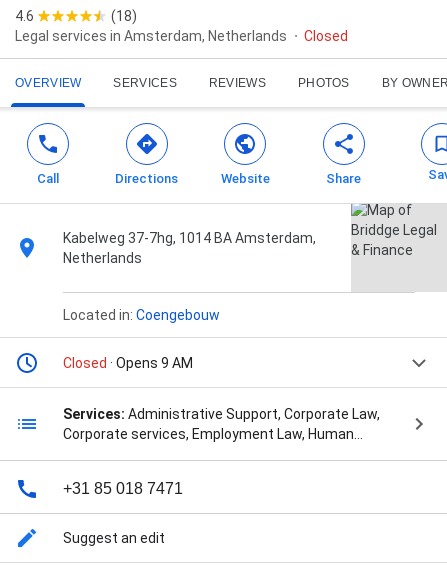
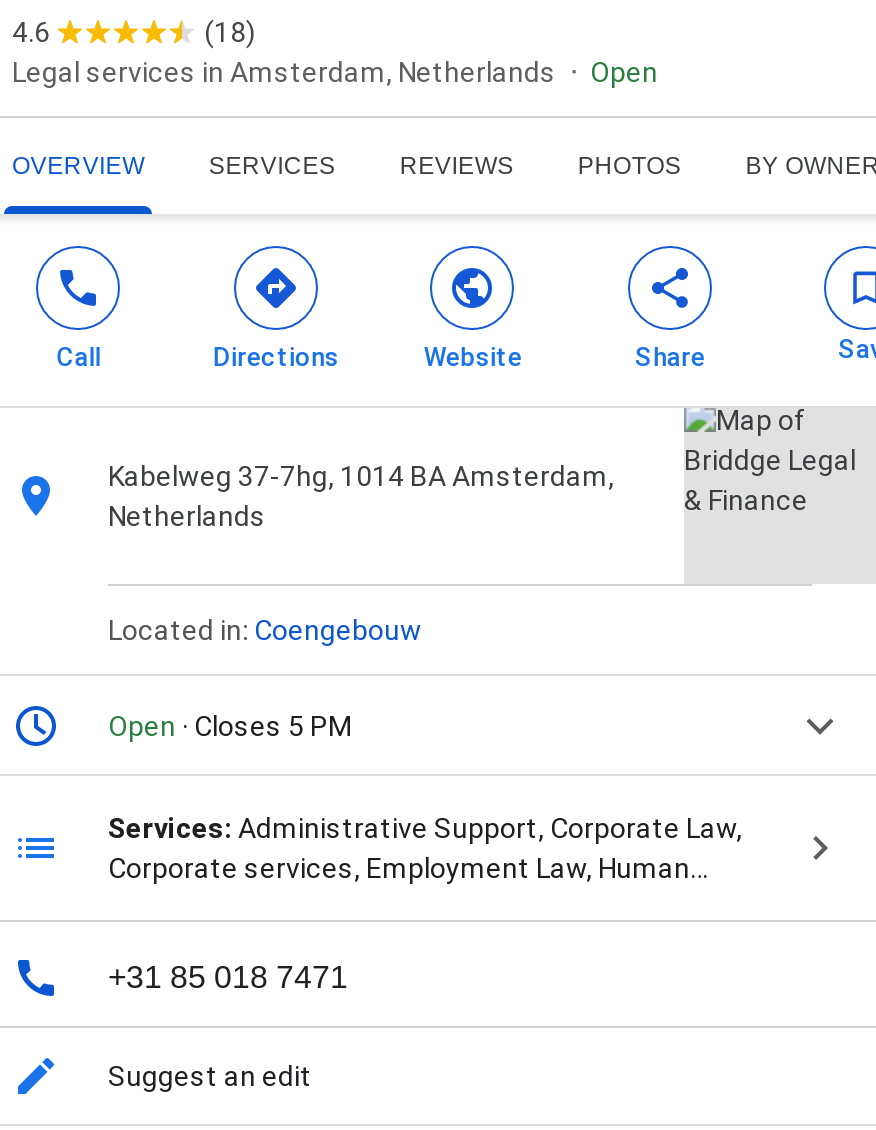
- Closed
+ Open

- Closed · Opens 9 AM
+ Open · Closes 5 PM
